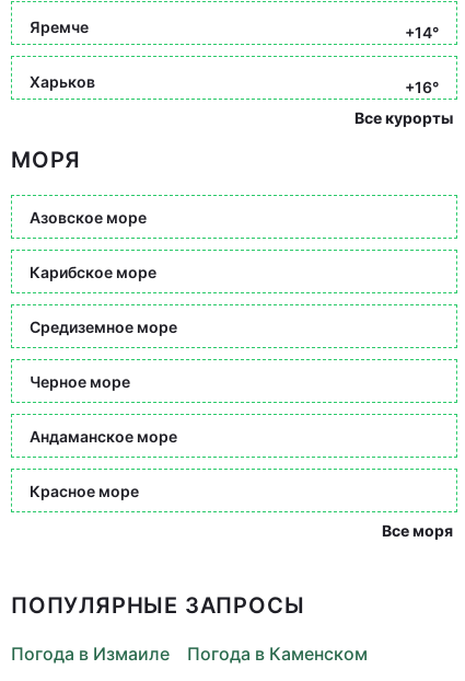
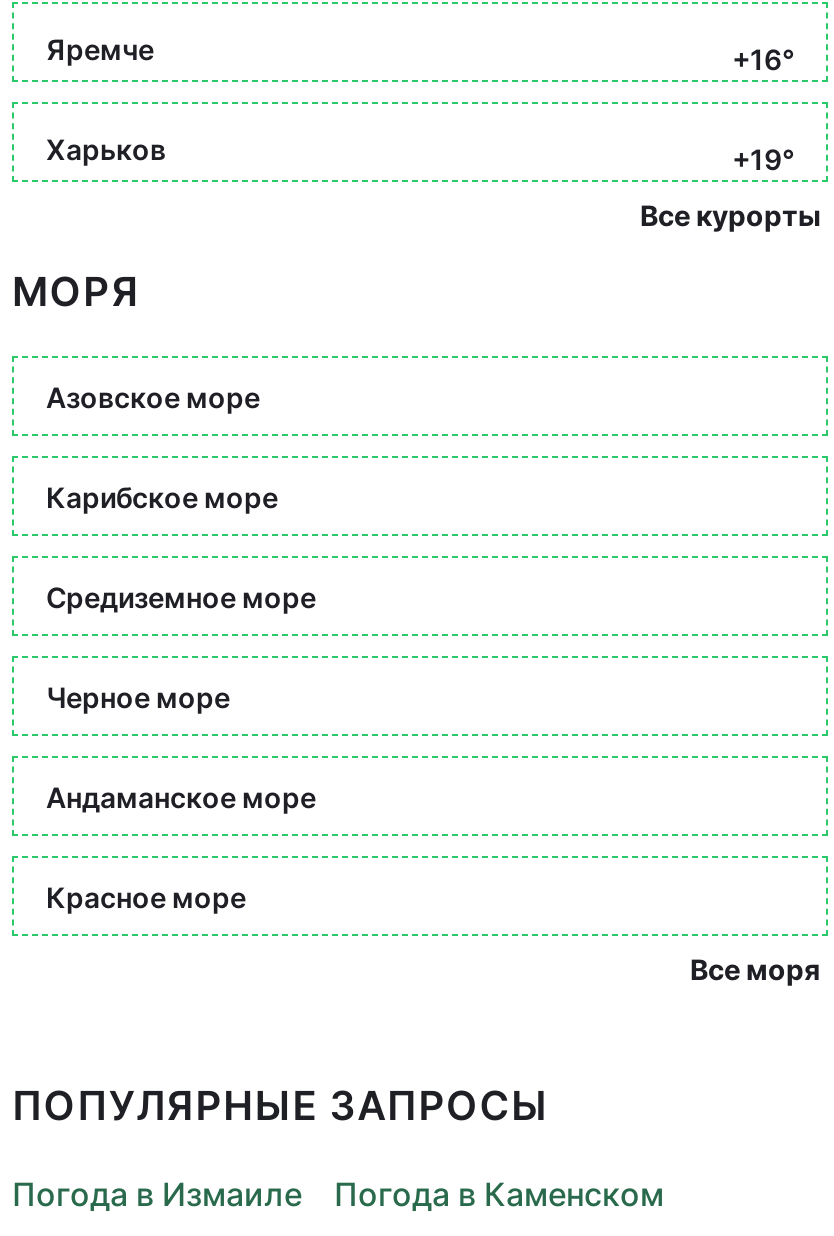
- +14°
+ +16°

- +16°
+ +19°
